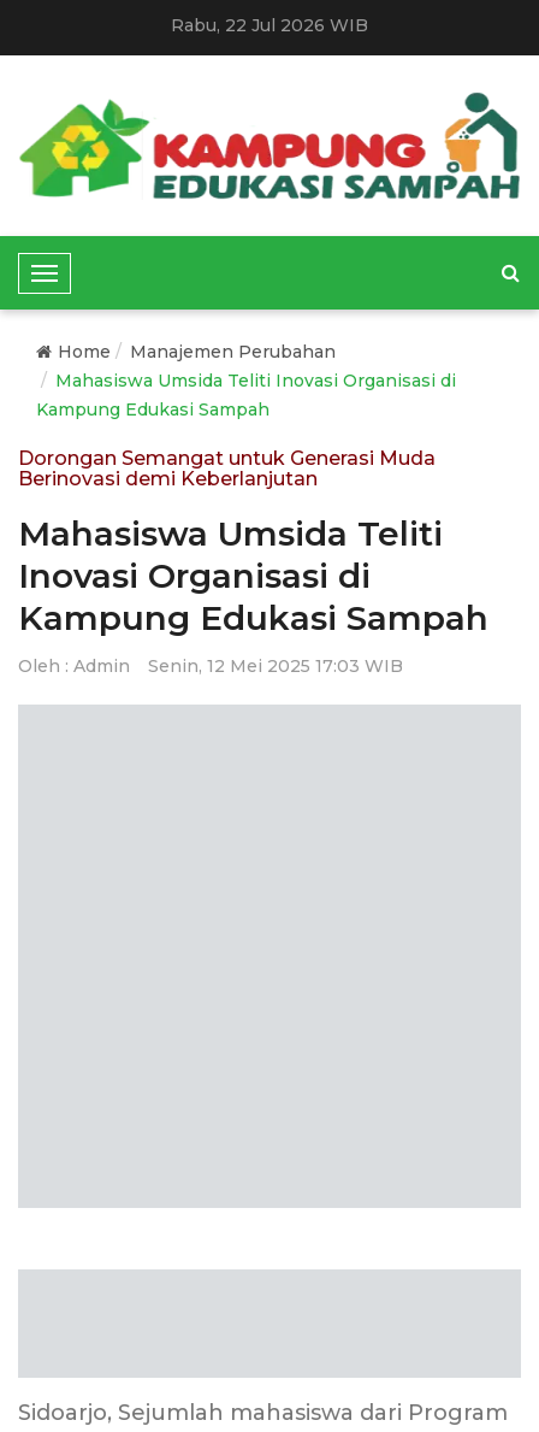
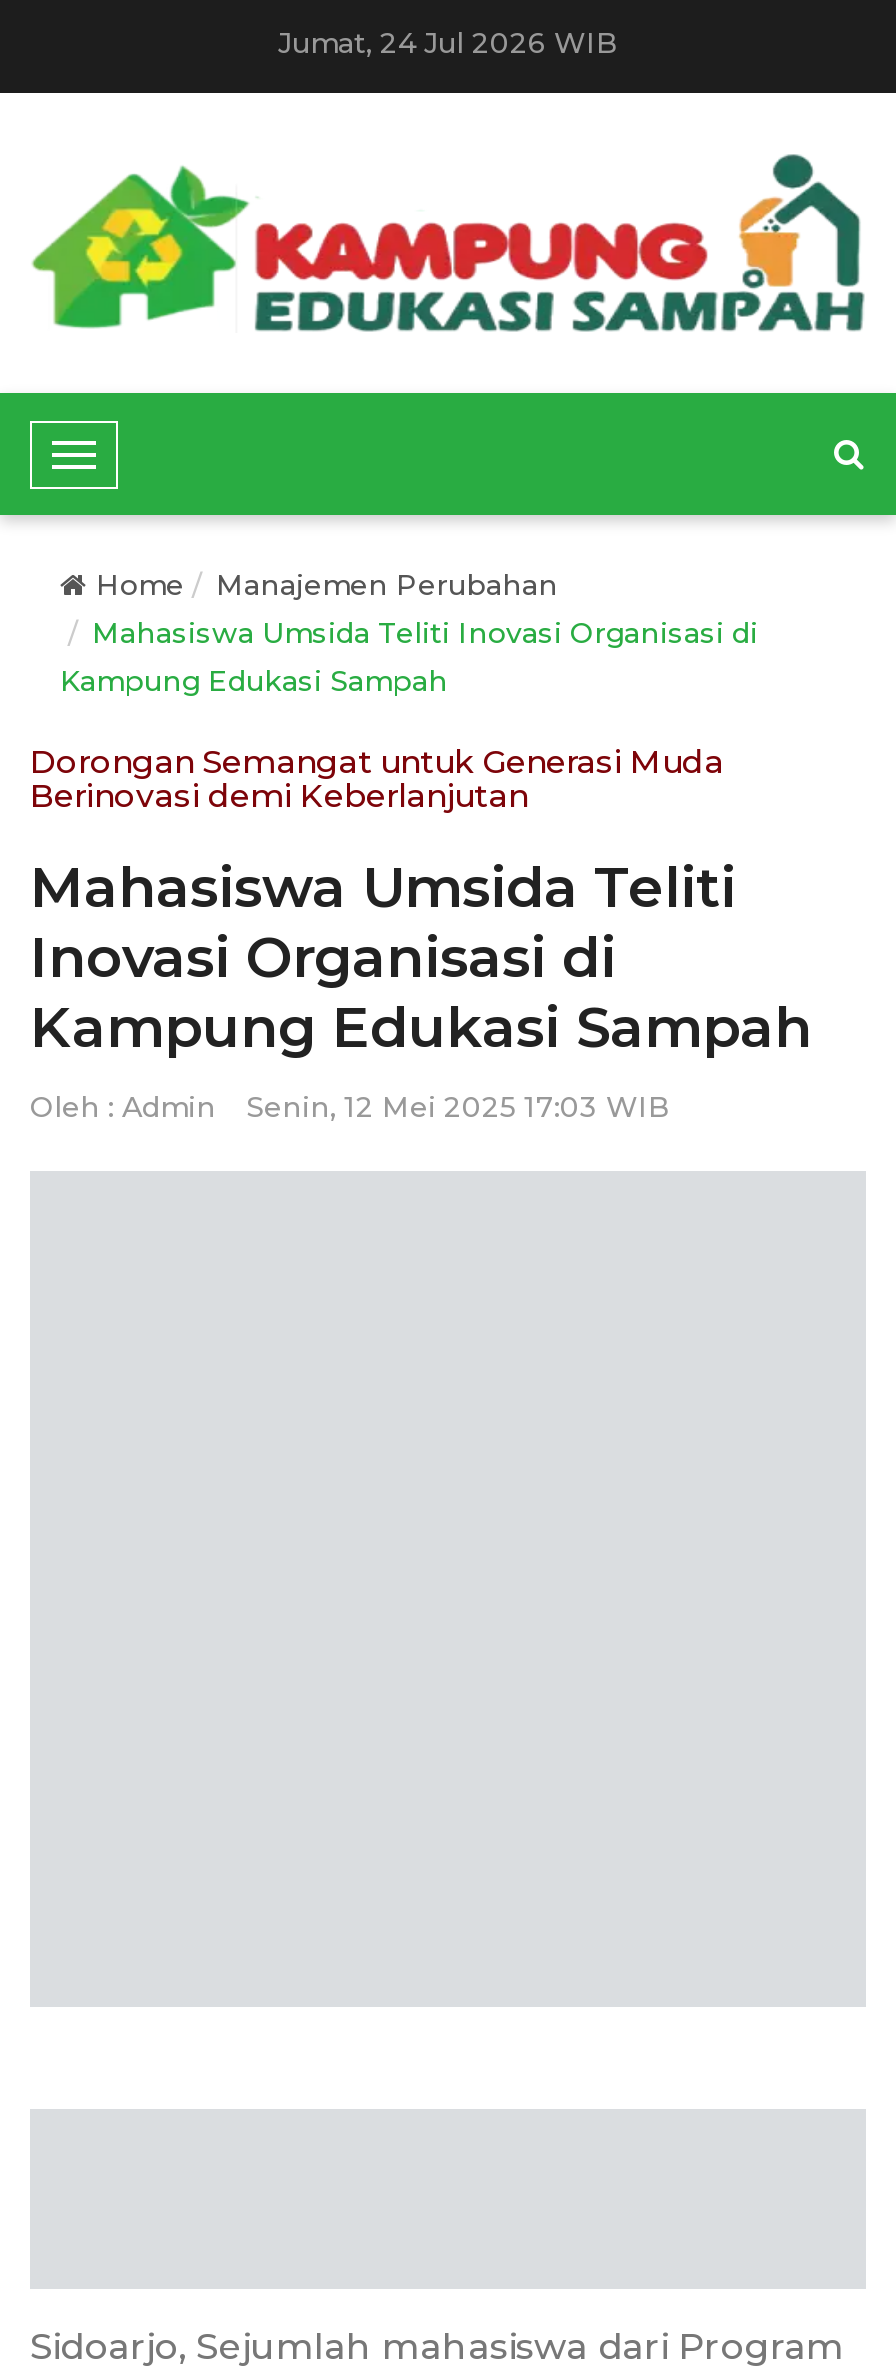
- Rabu, 22 Jul 2026 WIB
+ Jumat, 24 Jul 2026 WIB
